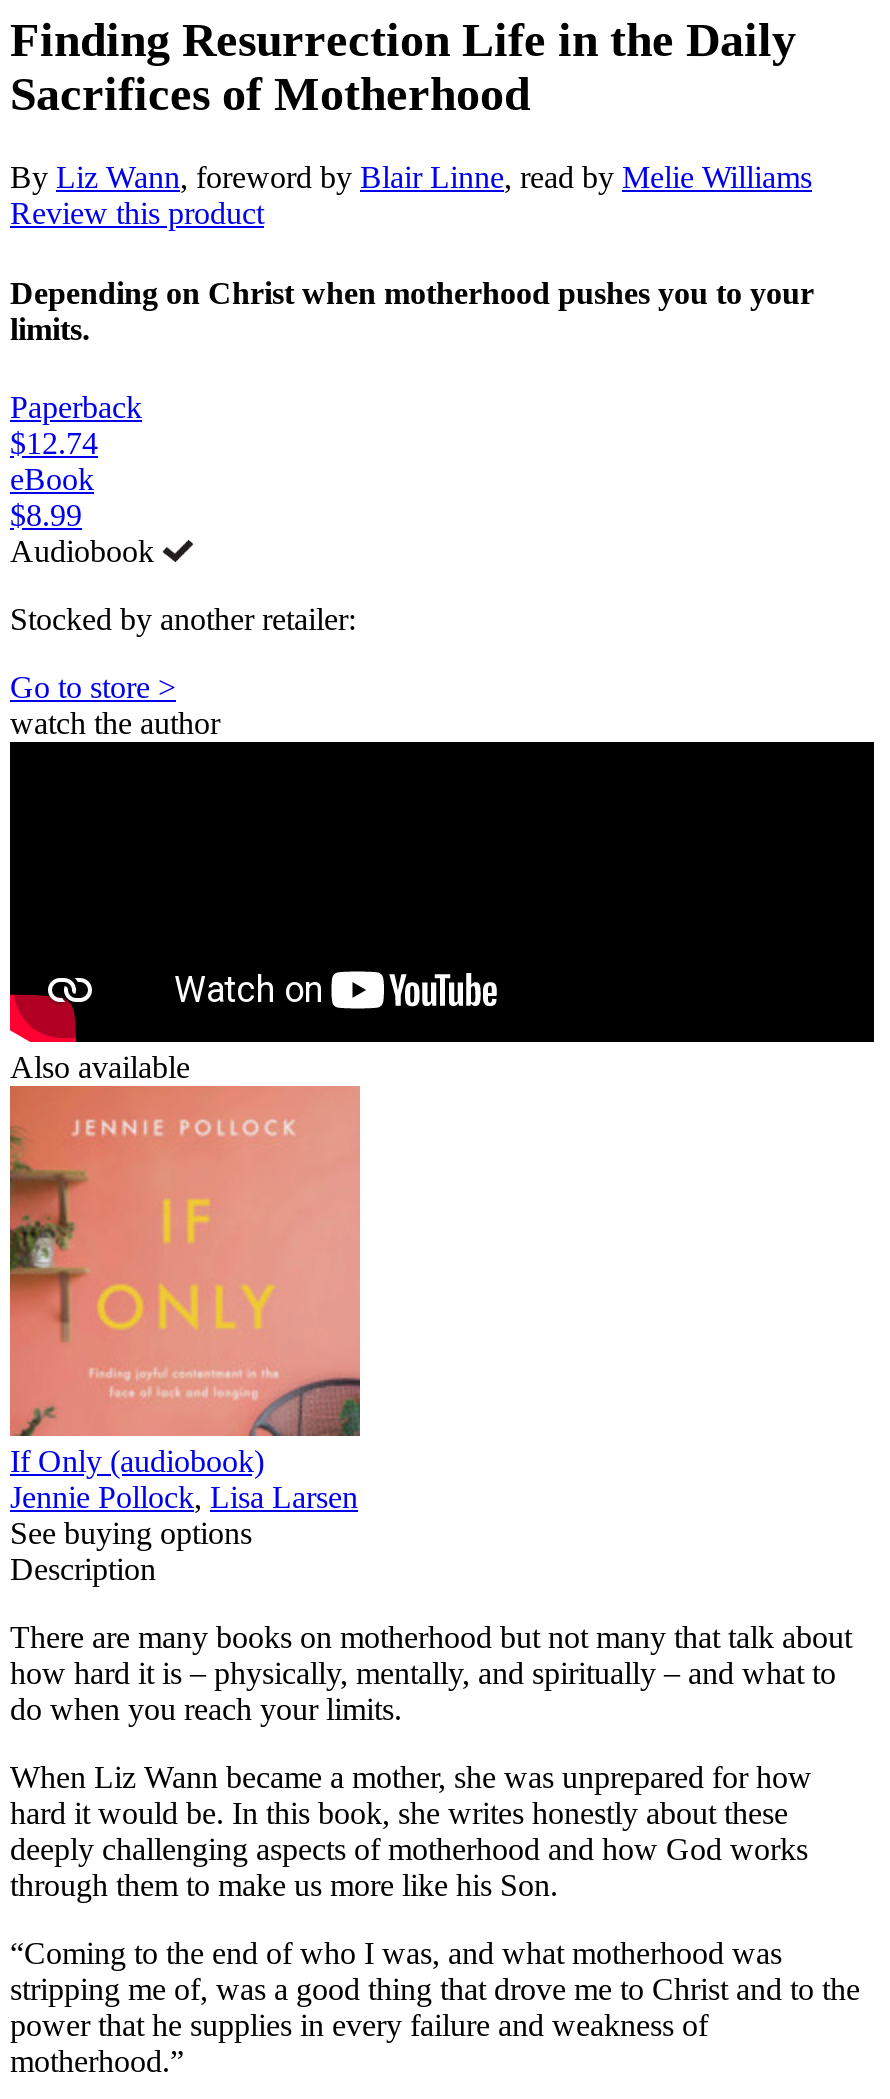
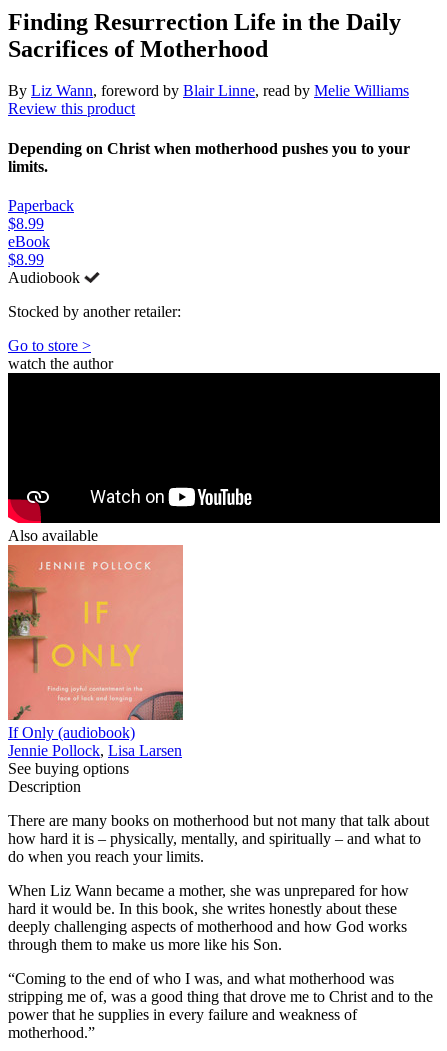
- $12.74
+ $8.99
